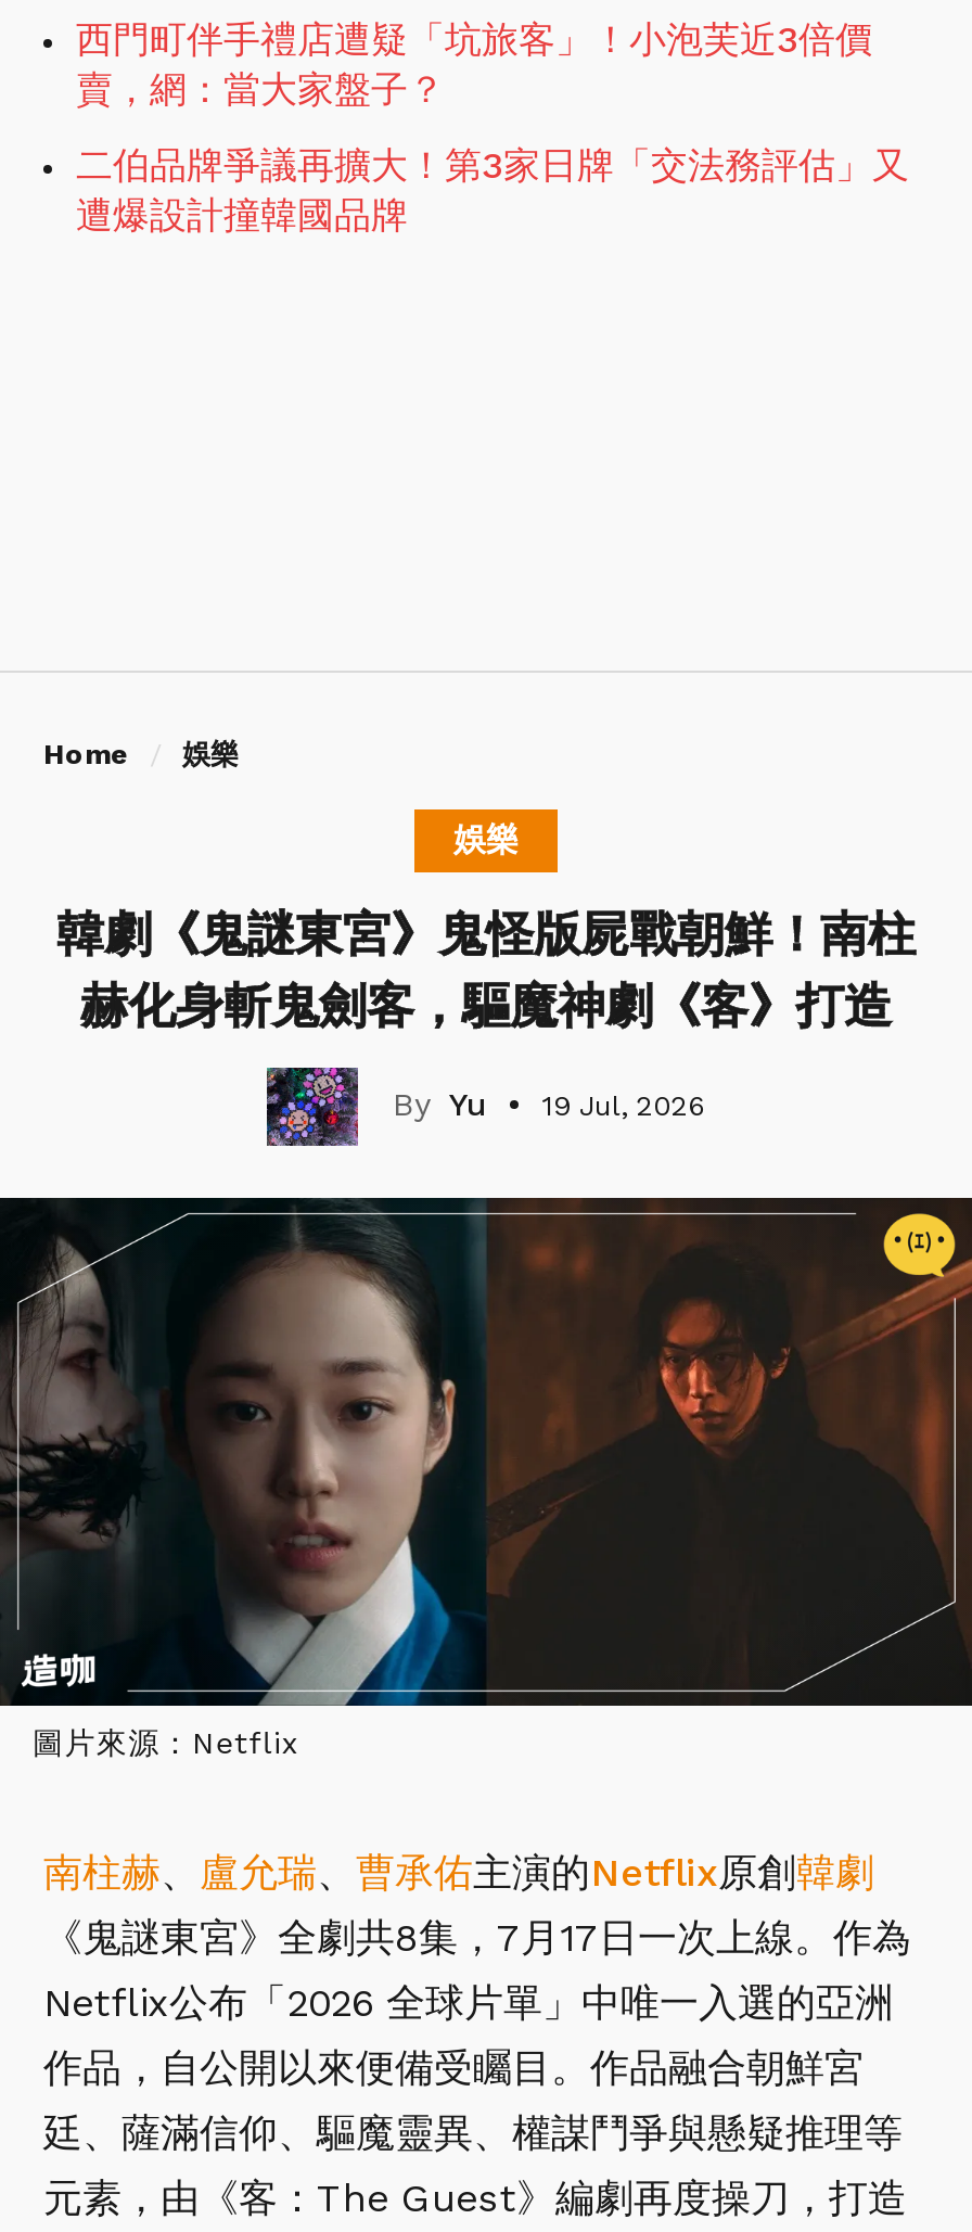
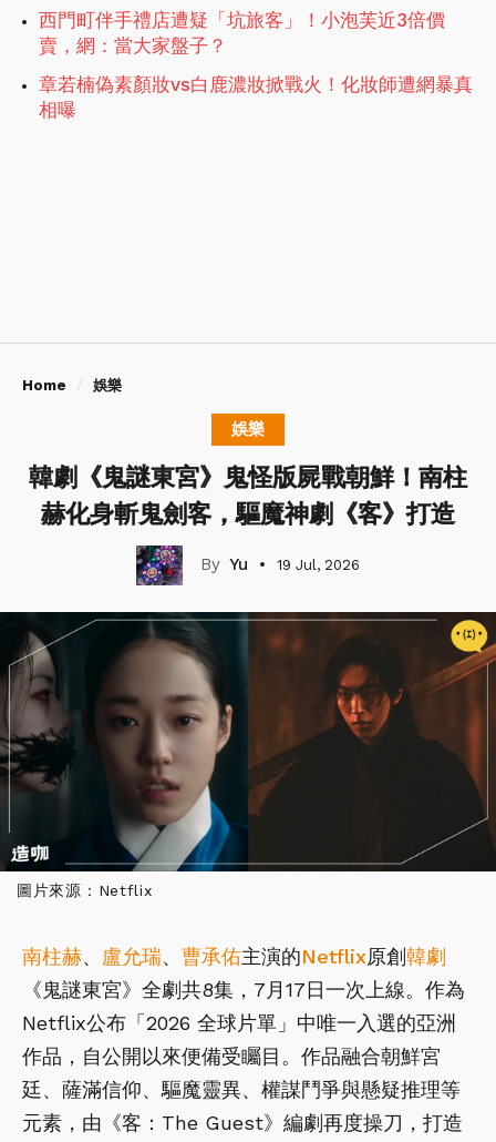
- 二伯品牌爭議再擴大！第3家日牌「交法務評估」又
- 遭爆設計撞韓國品牌
+ 章若楠偽素顏妝vs白鹿濃妝掀戰火！化妝師遭網暴真
+ 相曝
